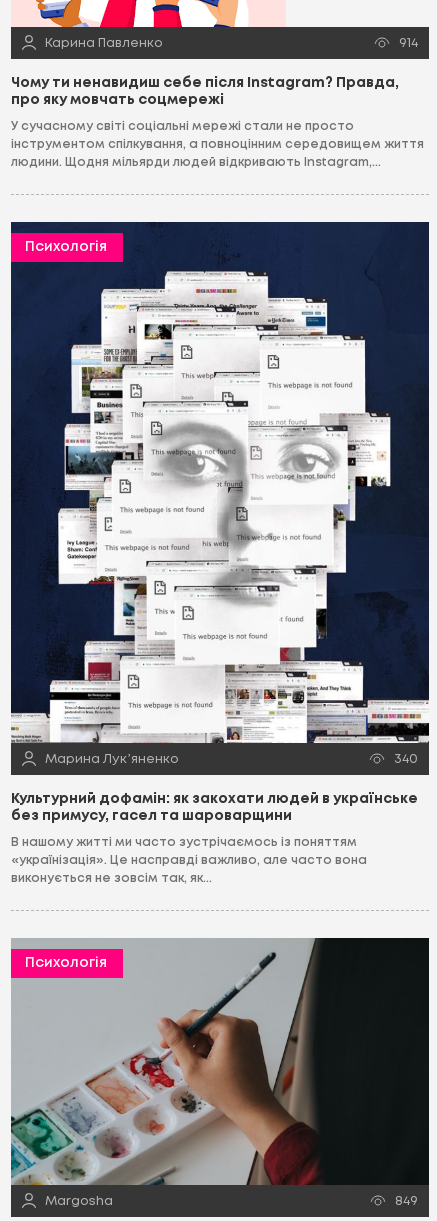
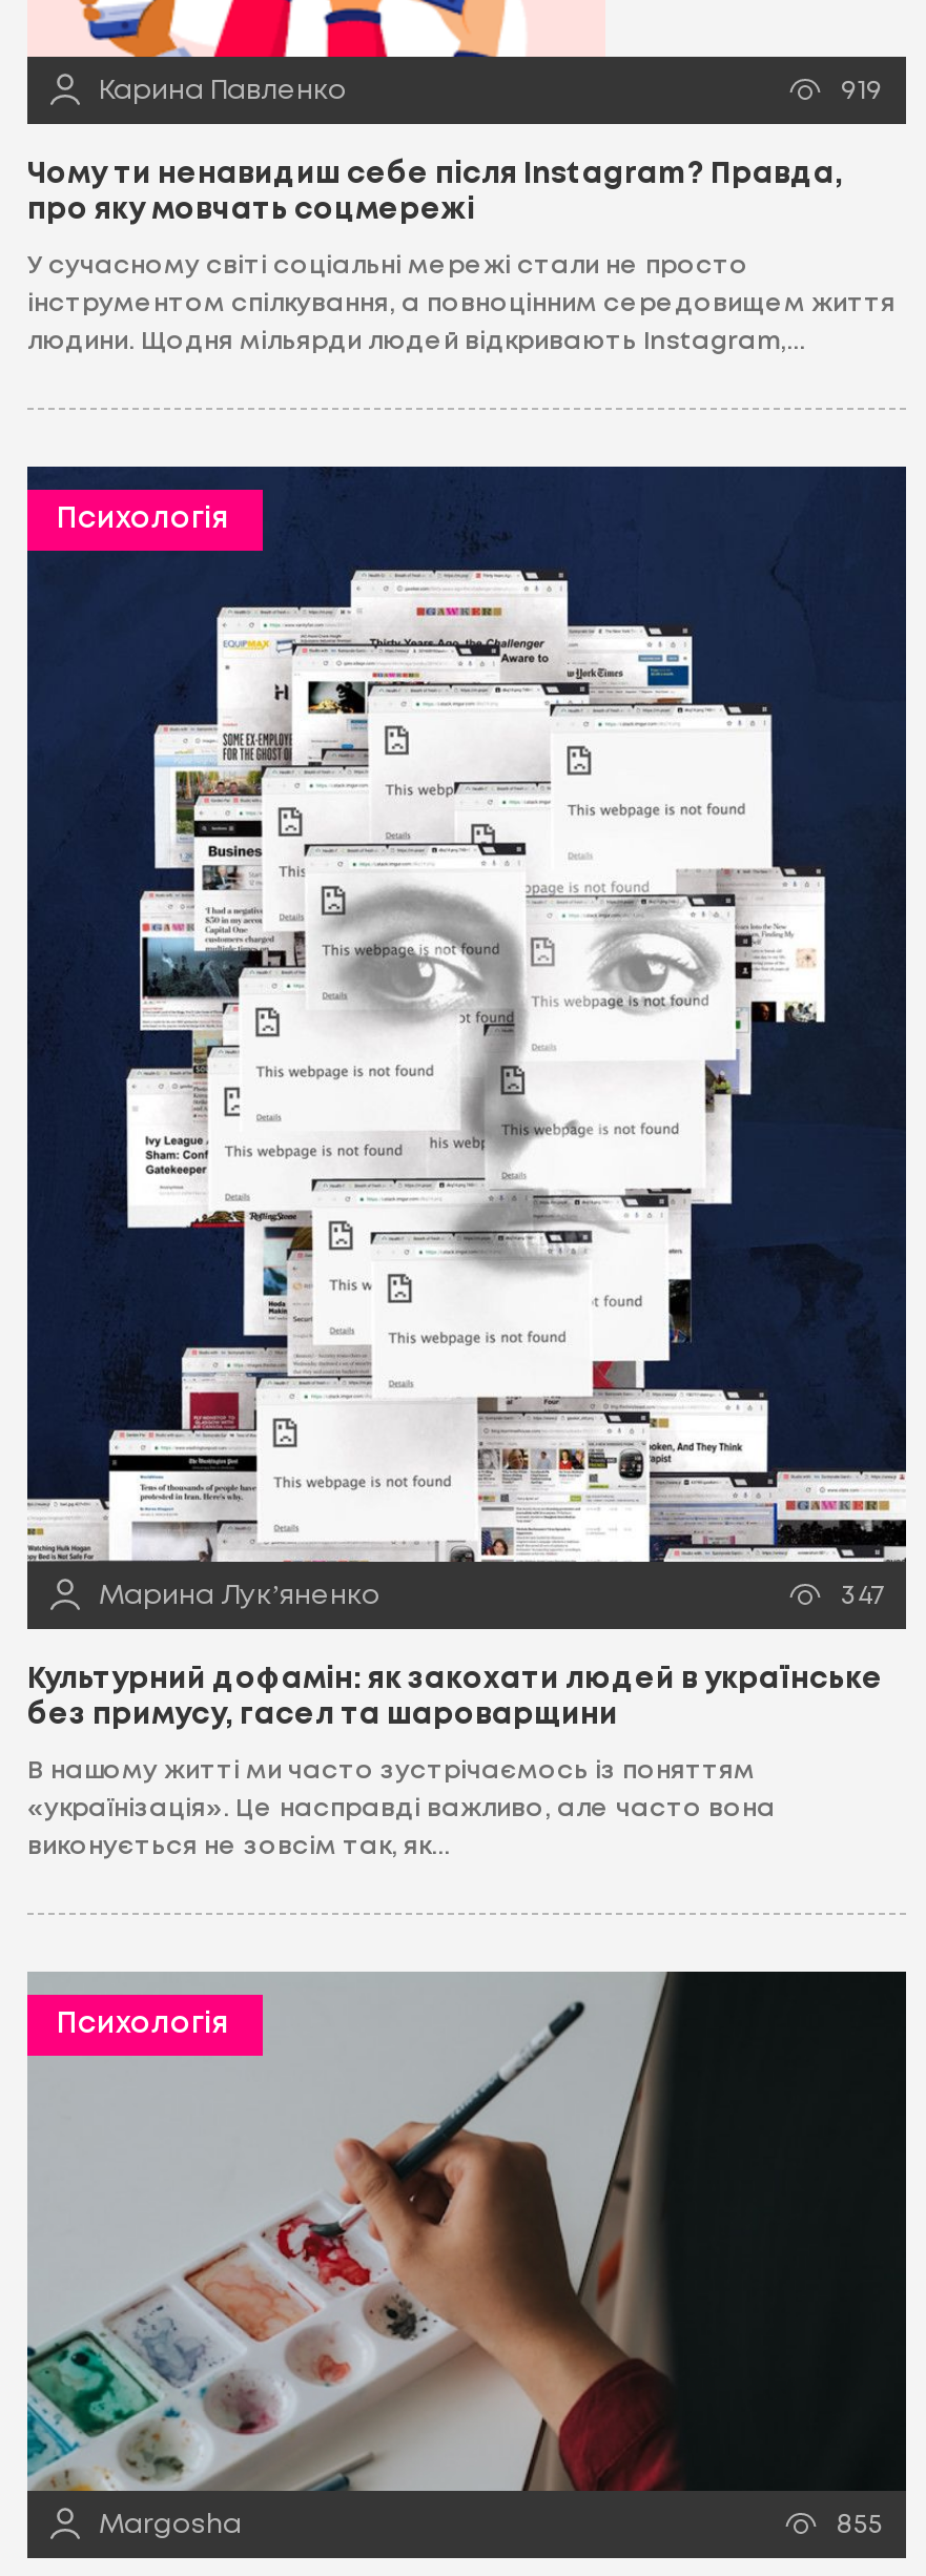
- 914
+ 919

- 340
+ 347

- 849
+ 855
